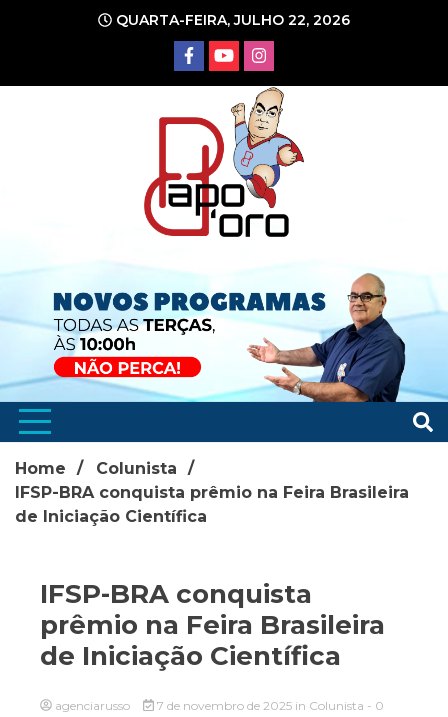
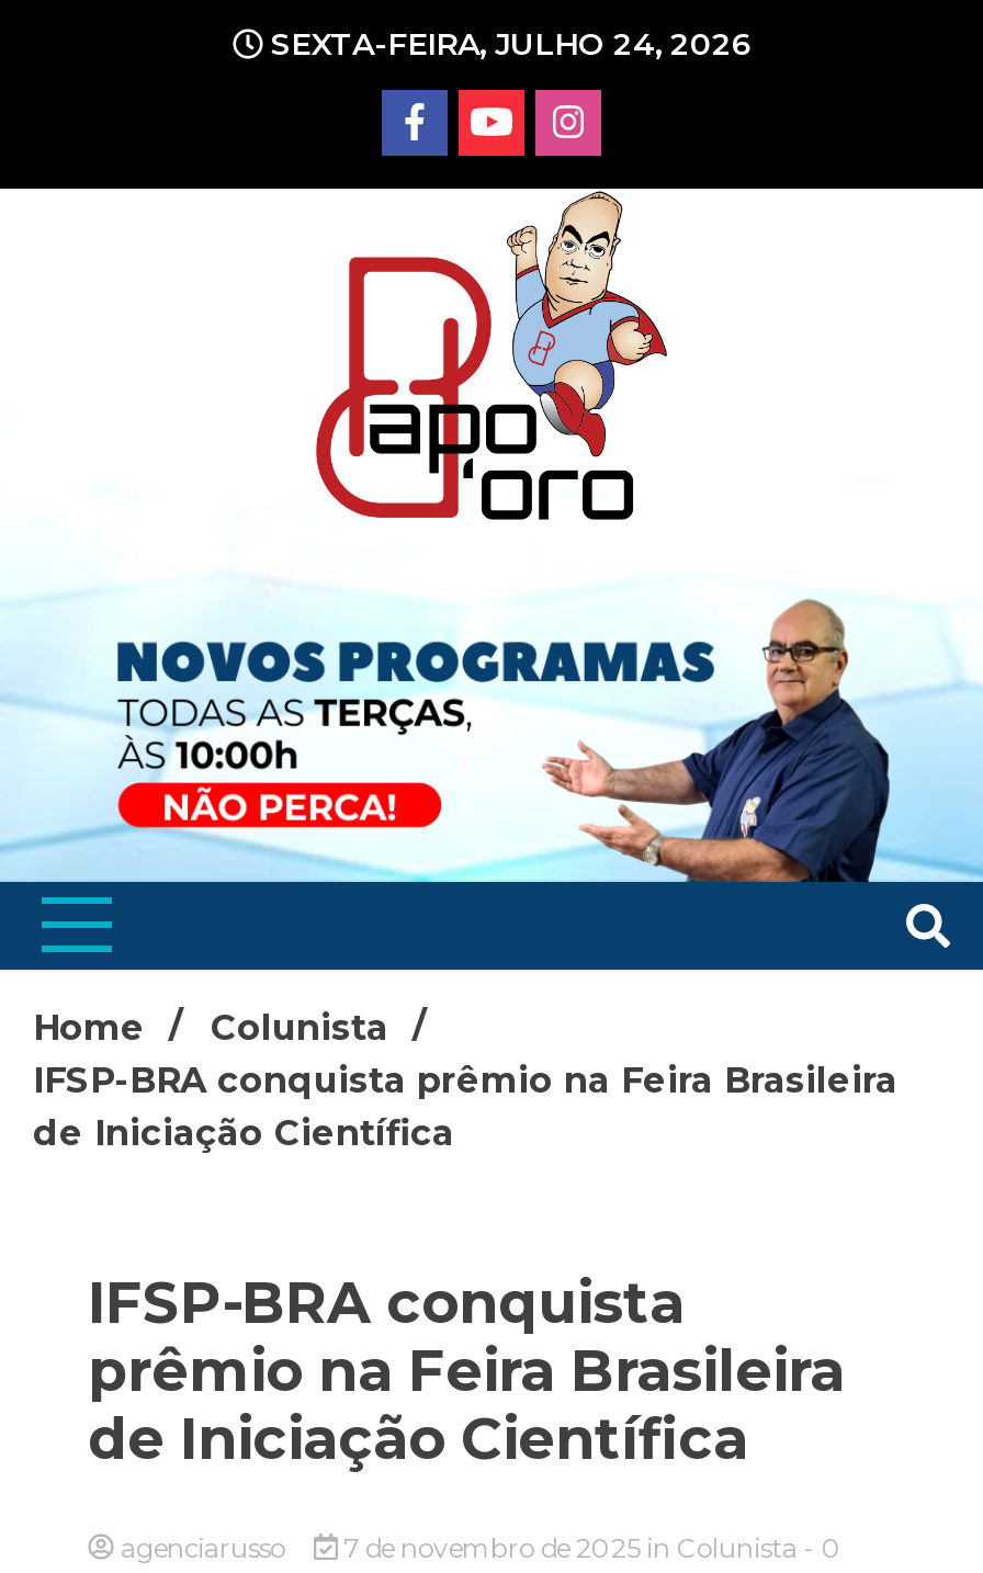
- QUARTA-FEIRA, JULHO 22, 2026
+ SEXTA-FEIRA, JULHO 24, 2026
